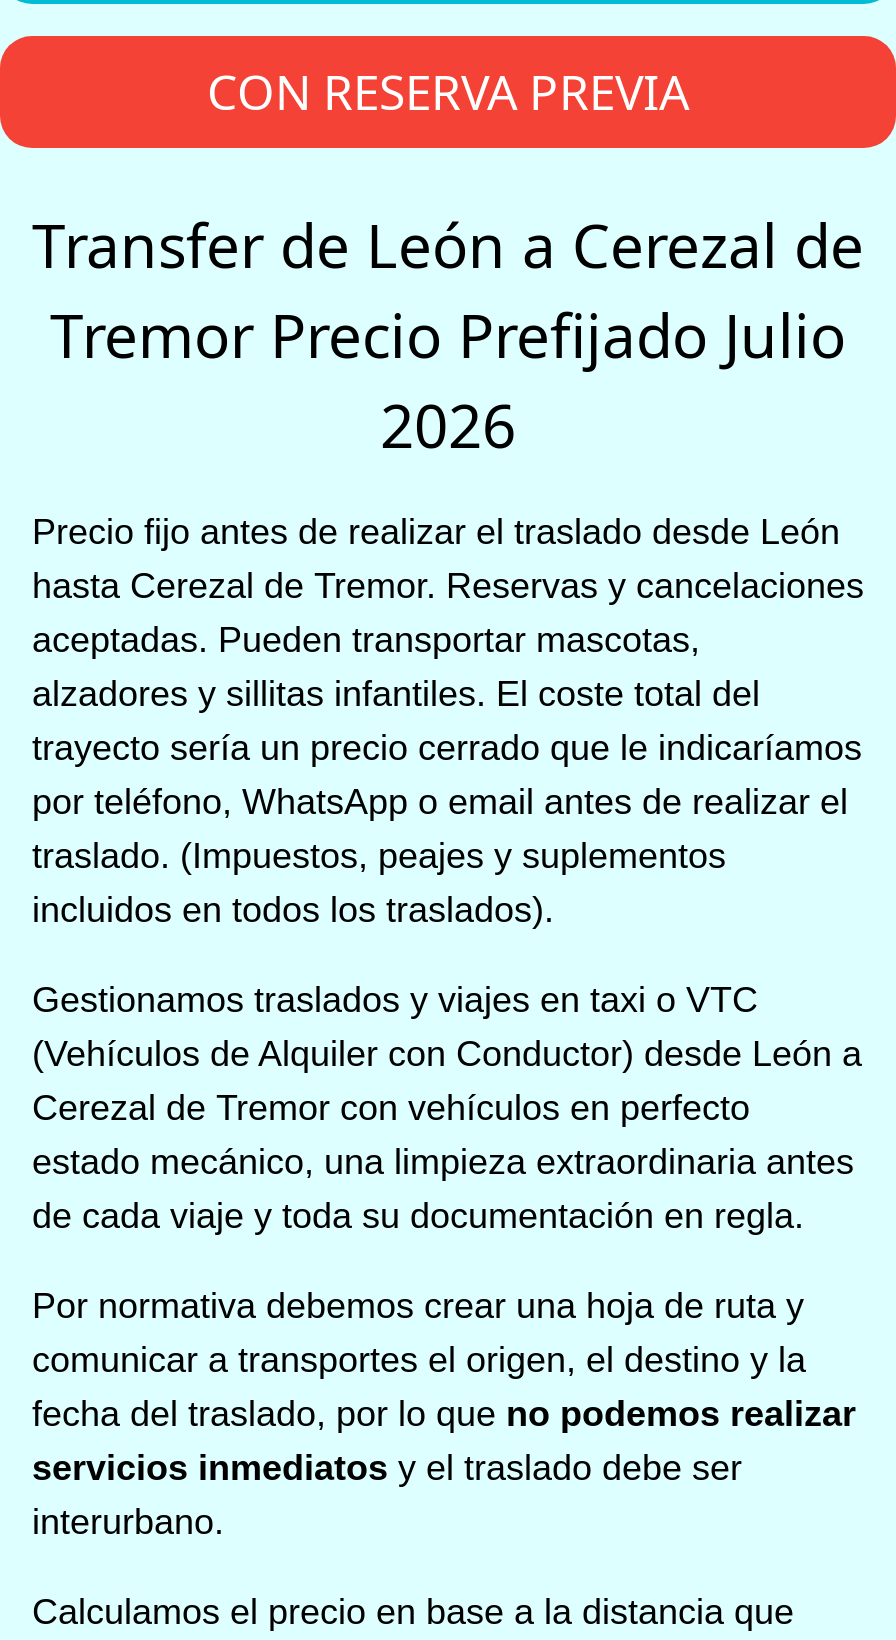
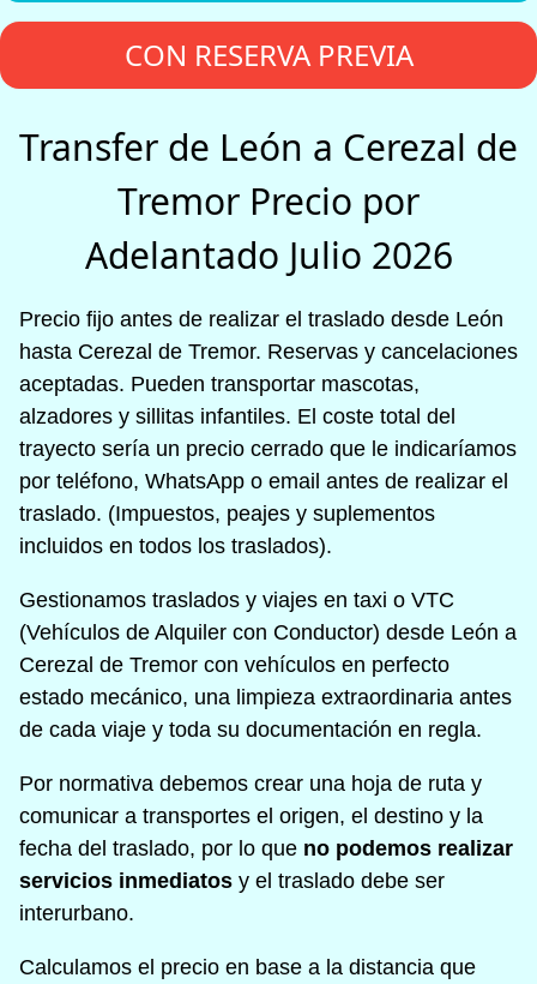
- Tremor Precio Prefijado Julio
- 2026
+ Tremor Precio por
+ Adelantado Julio 2026
